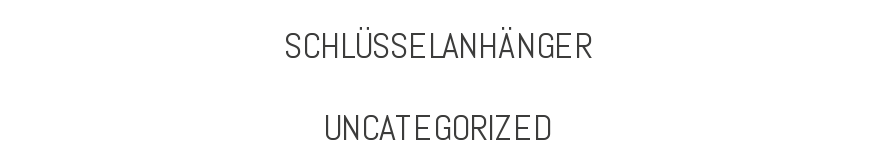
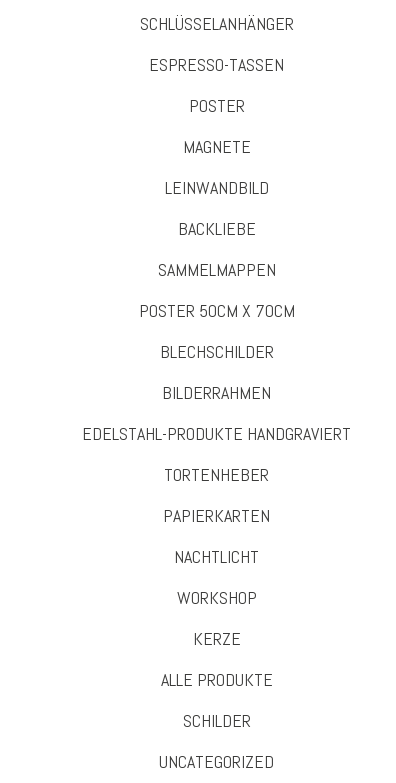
+ ESPRESSO-TASSEN
+ POSTER
+ MAGNETE
+ LEINWANDBILD
+ BACKLIEBE
+ SAMMELMAPPEN
+ POSTER 50CM X 70CM
+ BLECHSCHILDER
+ BILDERRAHMEN
+ EDELSTAHL-PRODUKTE HANDGRAVIERT
+ TORTENHEBER
+ PAPIERKARTEN
+ NACHTLICHT
+ WORKSHOP
+ KERZE
+ ALLE PRODUKTE
+ SCHILDER
